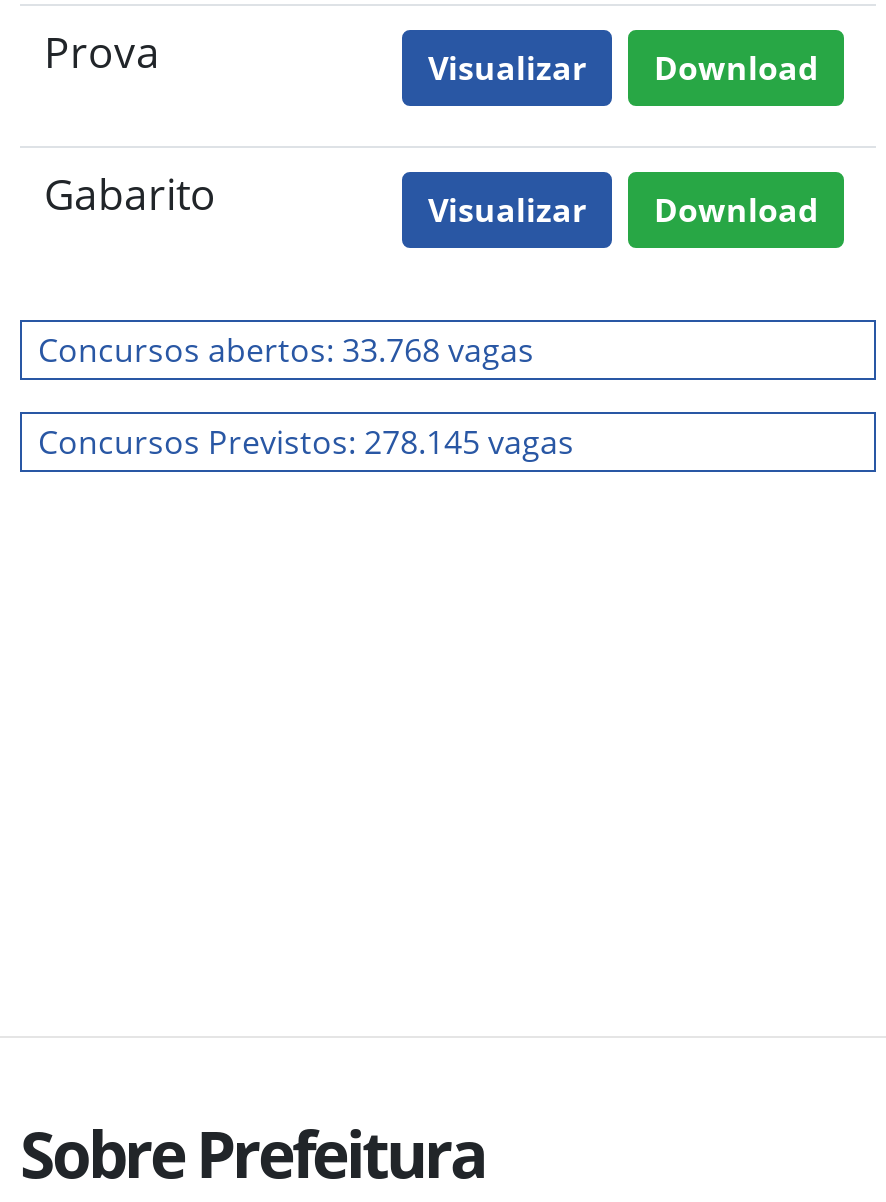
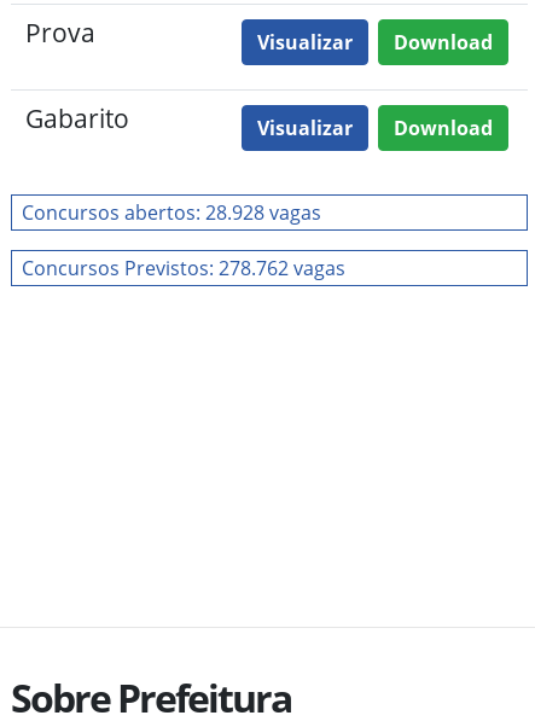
- Concursos abertos: 33.768 vagas
+ Concursos abertos: 28.928 vagas

- Concursos Previstos: 278.145 vagas
+ Concursos Previstos: 278.762 vagas
